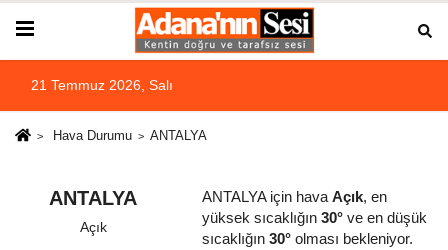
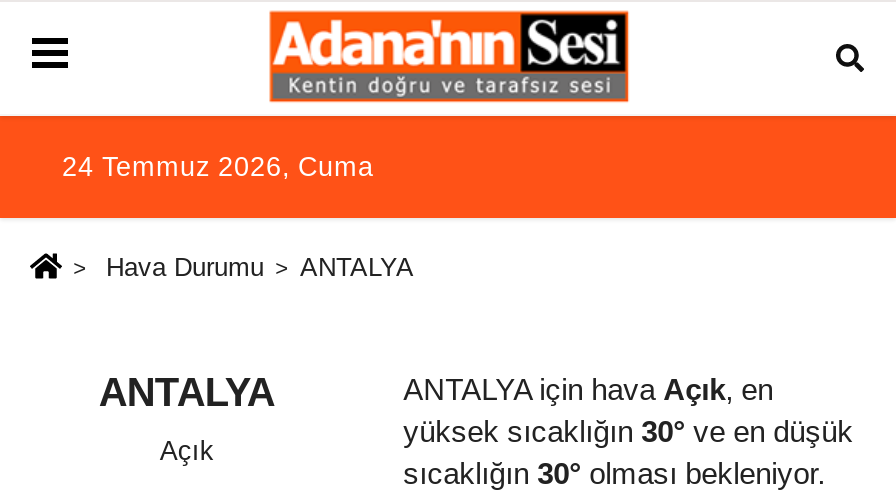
- 21 Temmuz 2026, Salı
+ 24 Temmuz 2026, Cuma
